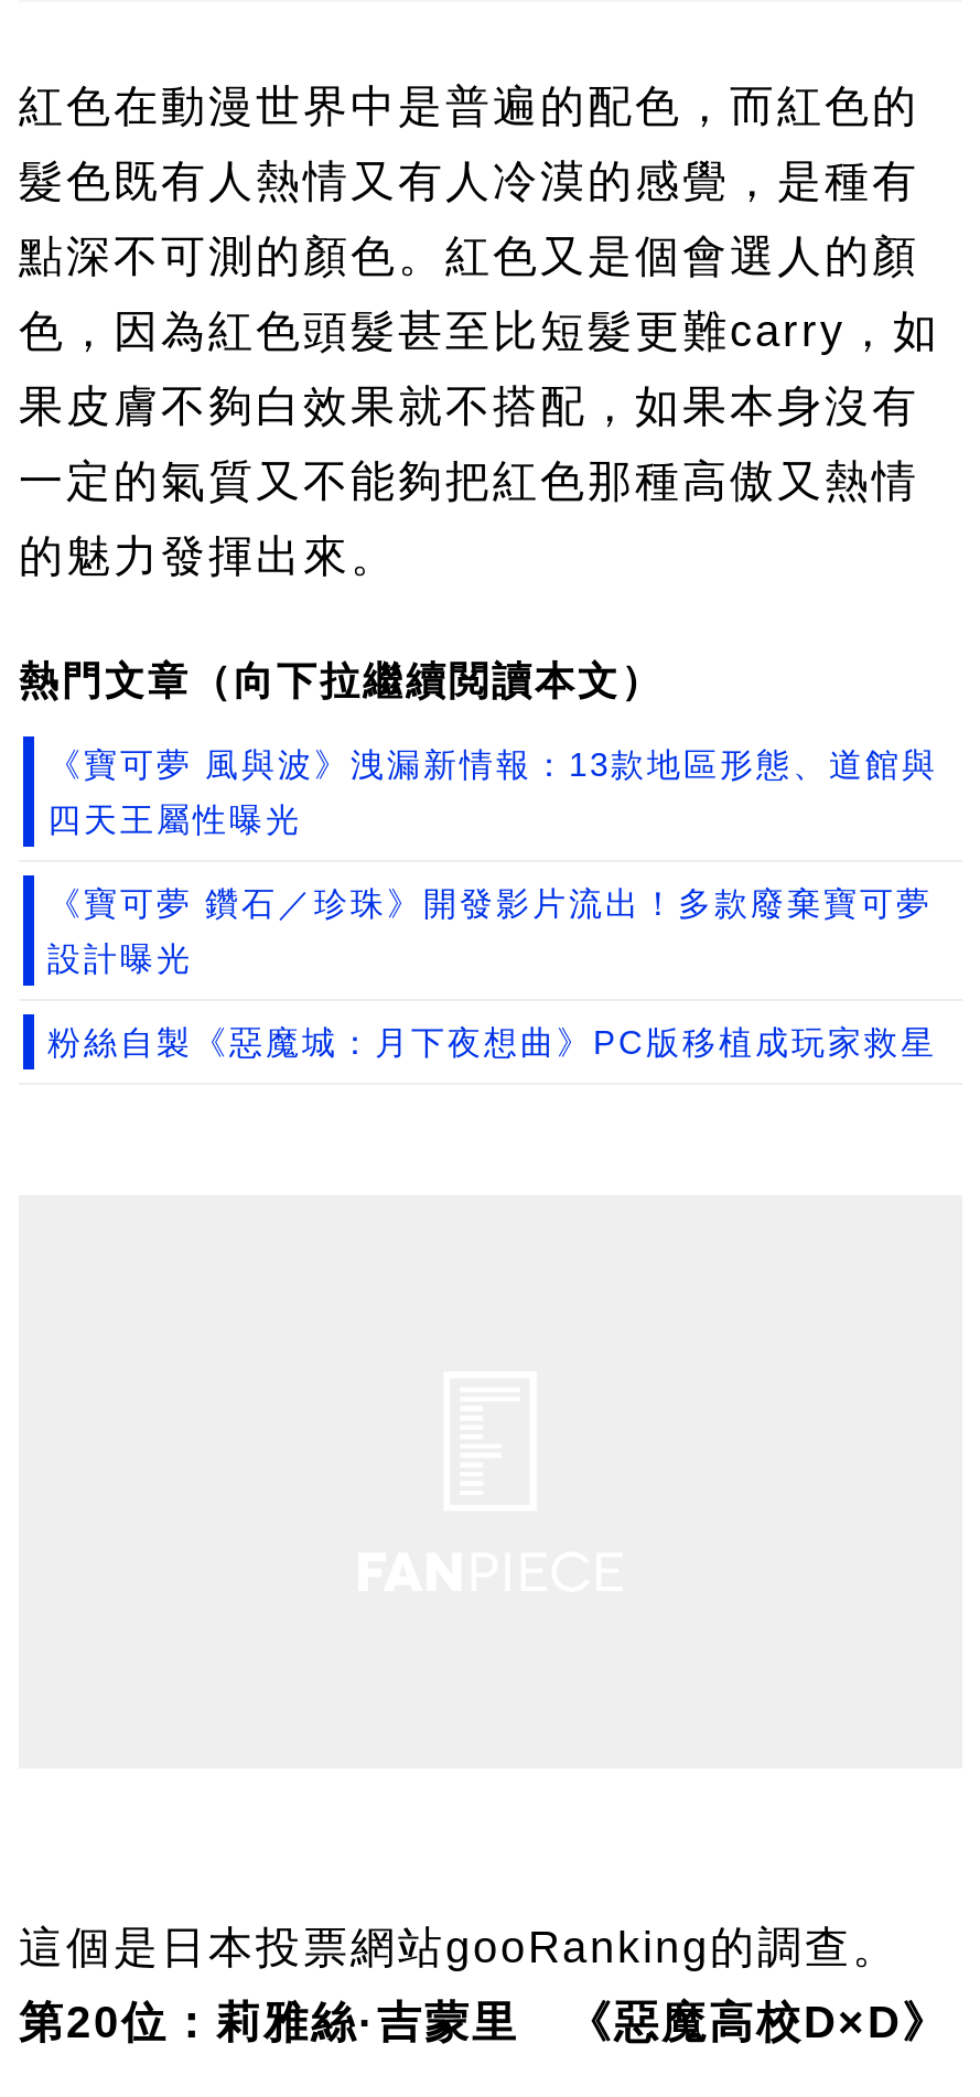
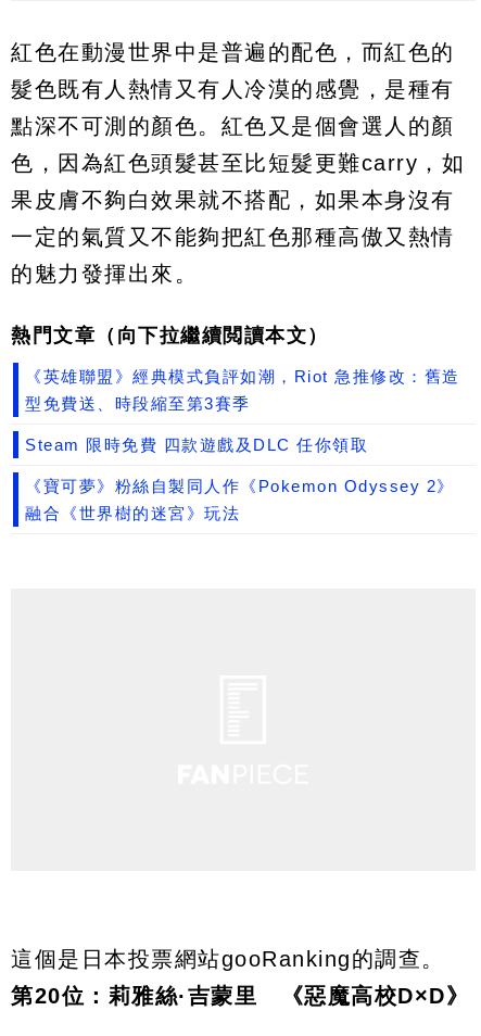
- 《寶可夢 風與波》洩漏新情報：13款地區形態、道館與
+ 《英雄聯盟》經典模式負評如潮，Riot 急推修改：舊造

- 四天王屬性曝光
+ 型免費送、時段縮至第3賽季

- 《寶可夢 鑽石／珍珠》開發影片流出！多款廢棄寶可夢
+ Steam 限時免費 四款遊戲及DLC 任你領取

- 設計曝光
+ 《寶可夢》粉絲自製同人作《Pokemon Odyssey 2》

- 粉絲自製《惡魔城：月下夜想曲》PC版移植成玩家救星
+ 融合《世界樹的迷宮》玩法
